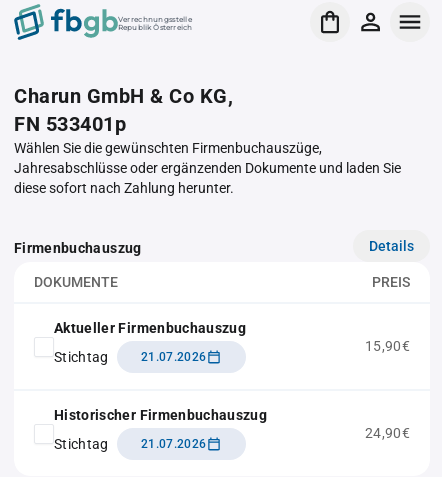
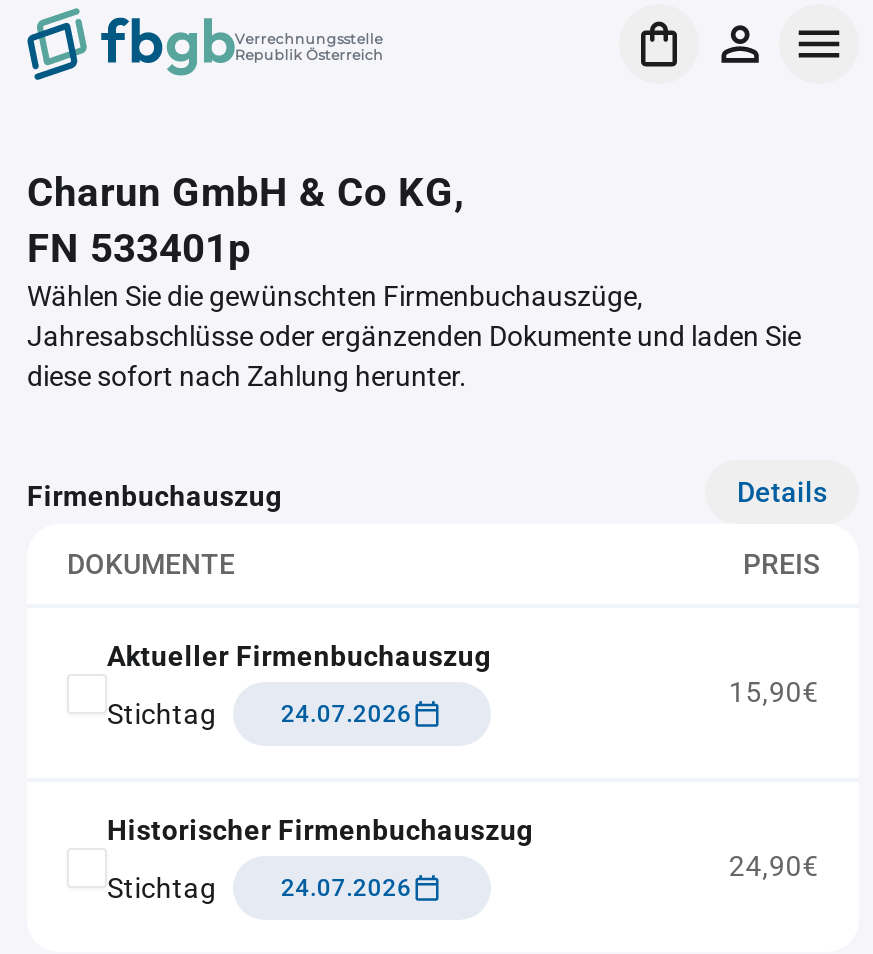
- 21.07.2026
+ 24.07.2026

- 21.07.2026
+ 24.07.2026
